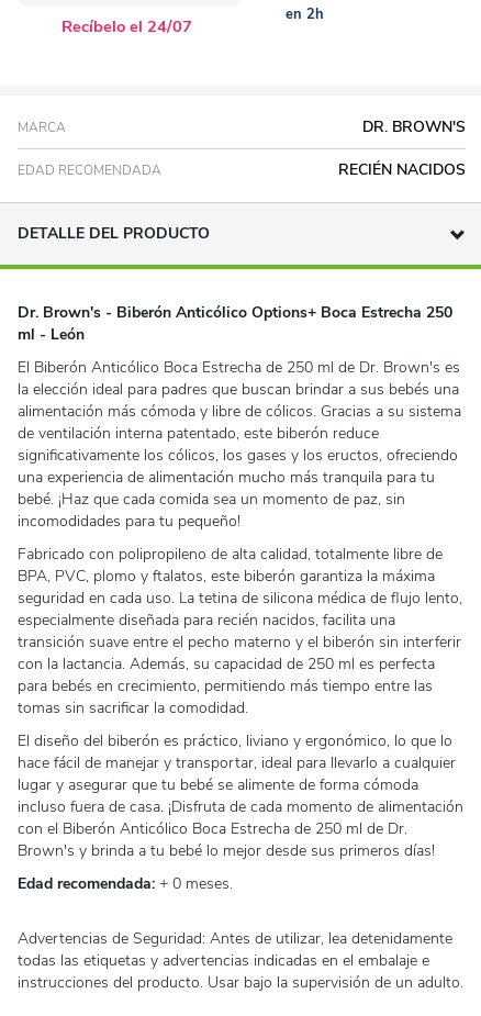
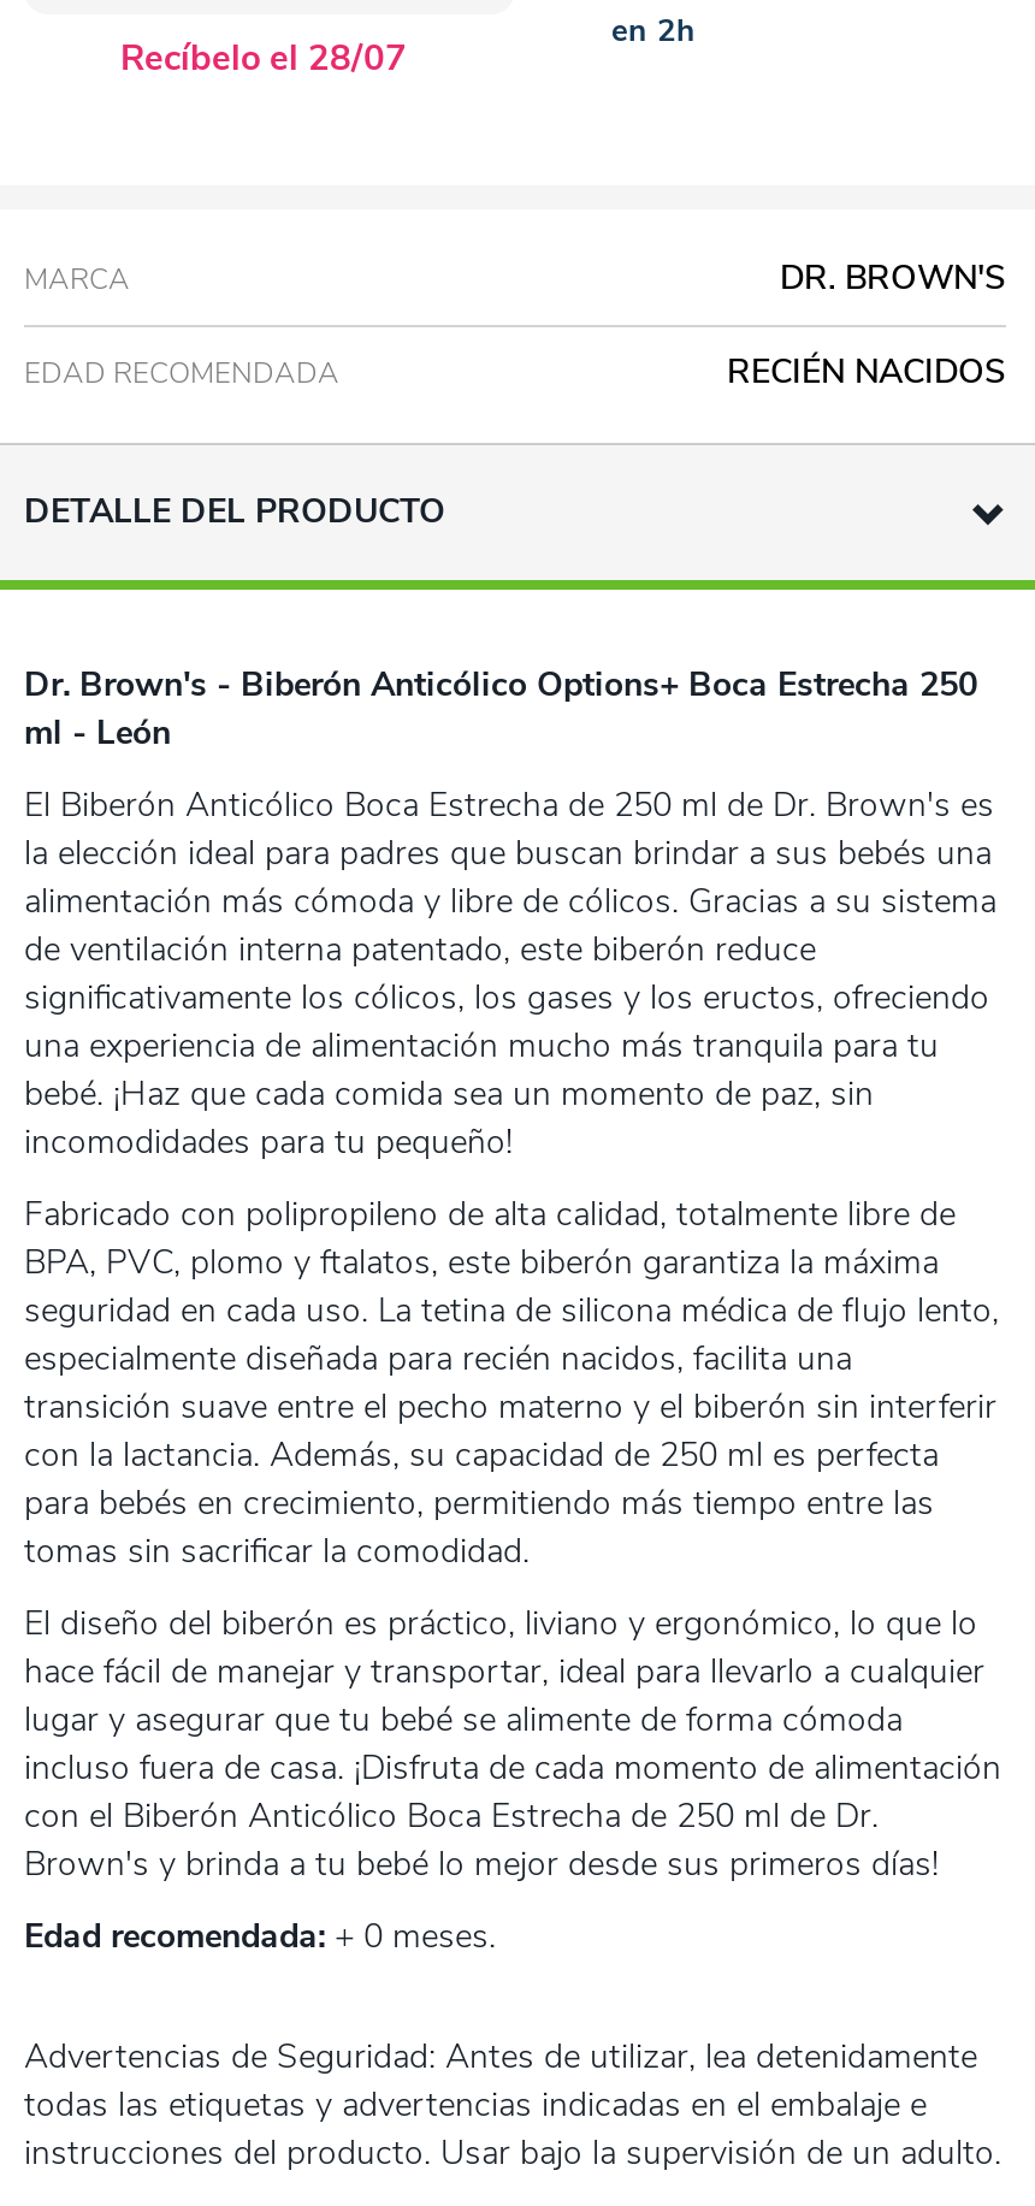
- Recíbelo el 24/07
+ Recíbelo el 28/07
